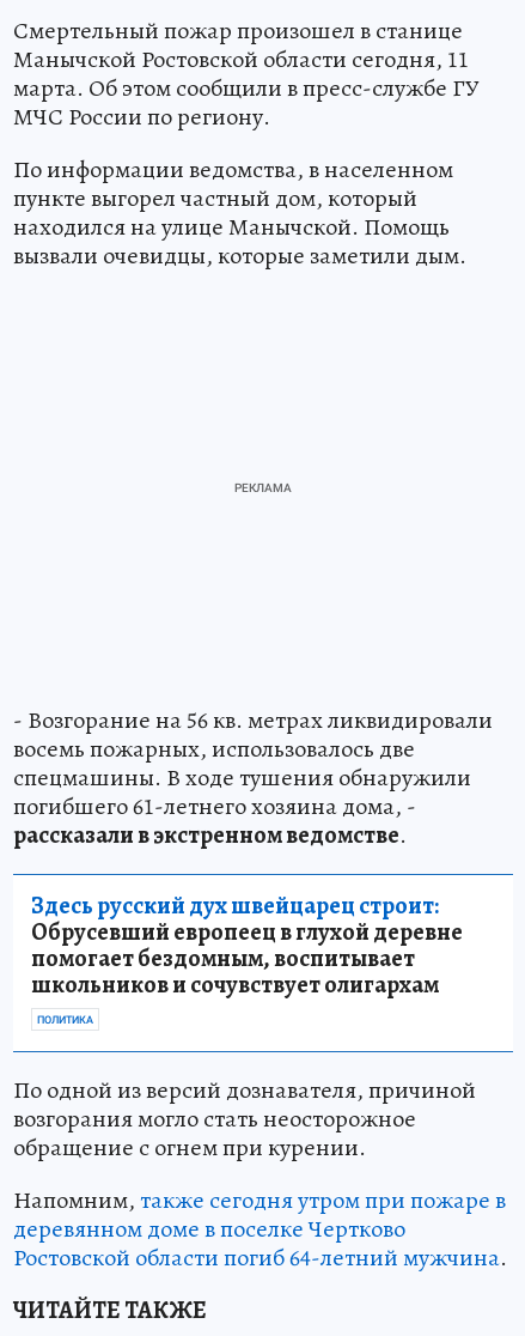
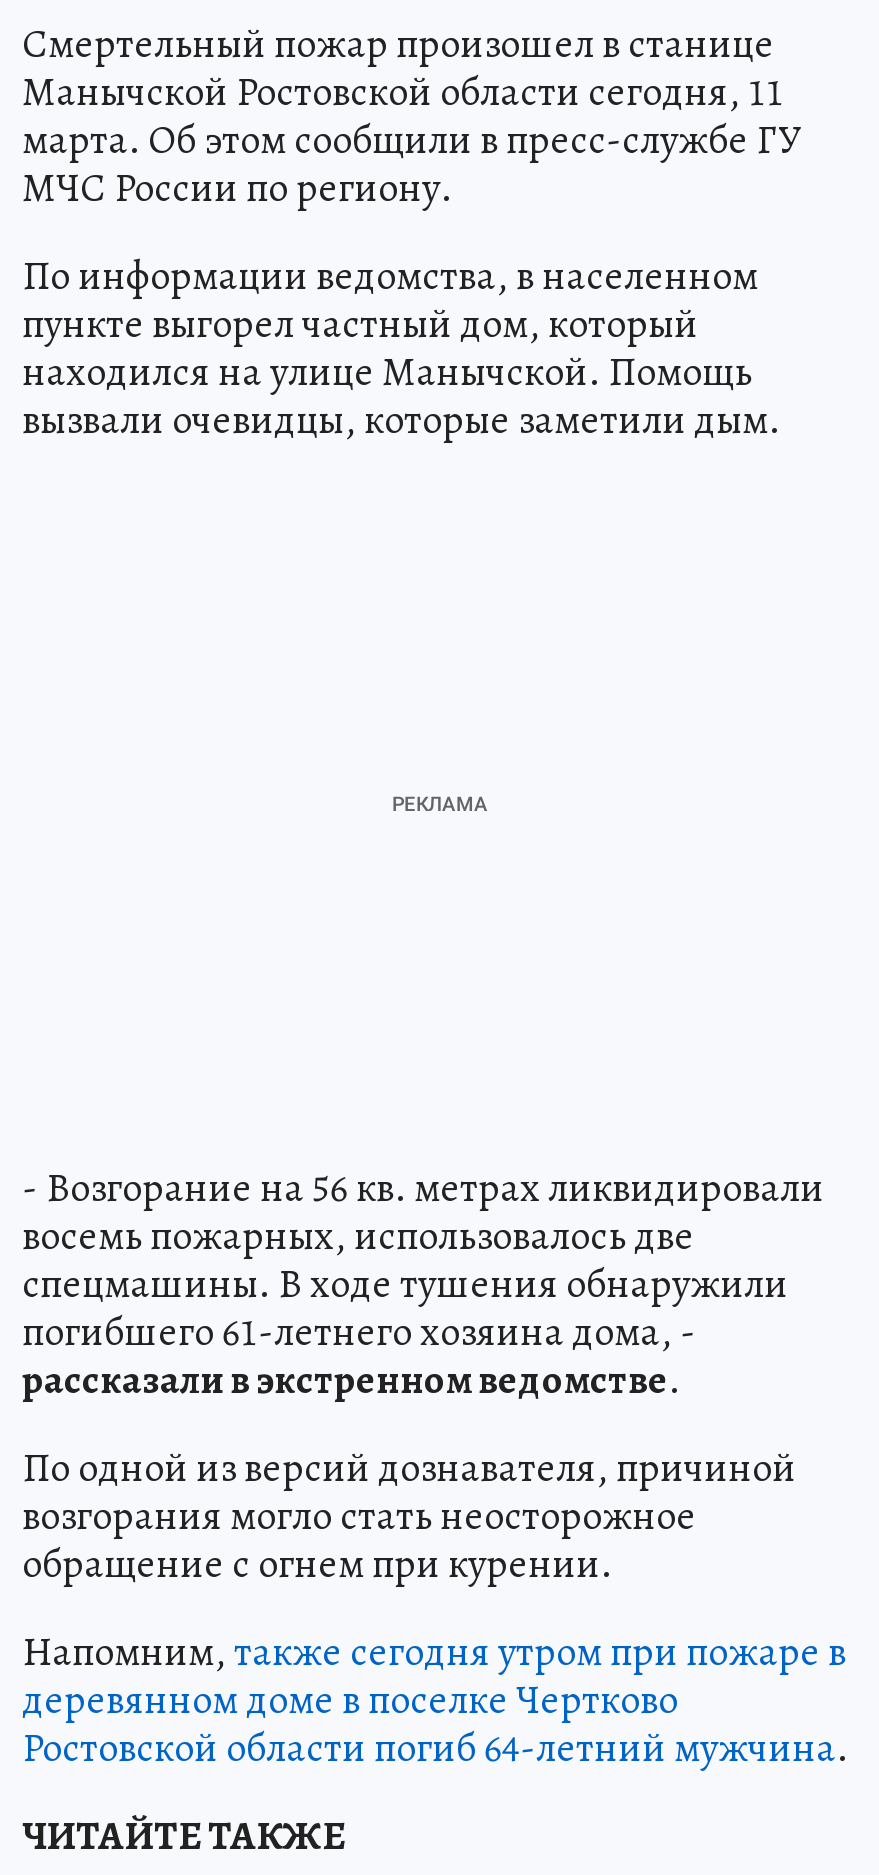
- Здесь русский дух швейцарец строит:
- Обрусевший европеец в глухой деревне
- помогает бездомным, воспитывает
- школьников и сочувствует олигархам
- ПОЛИТИКА
